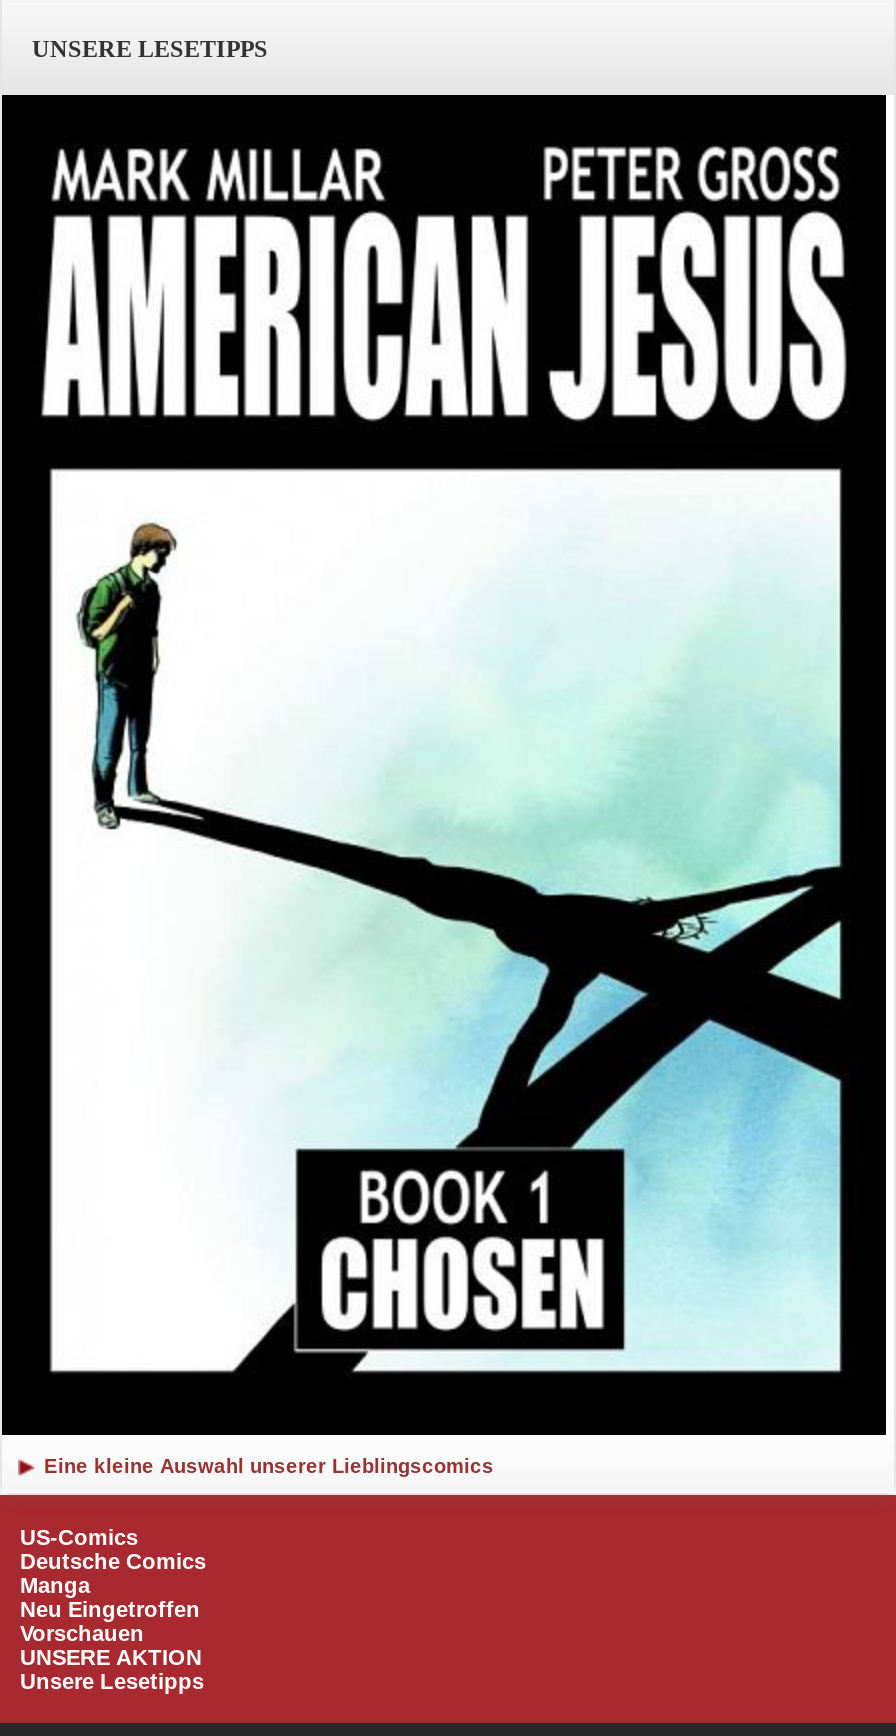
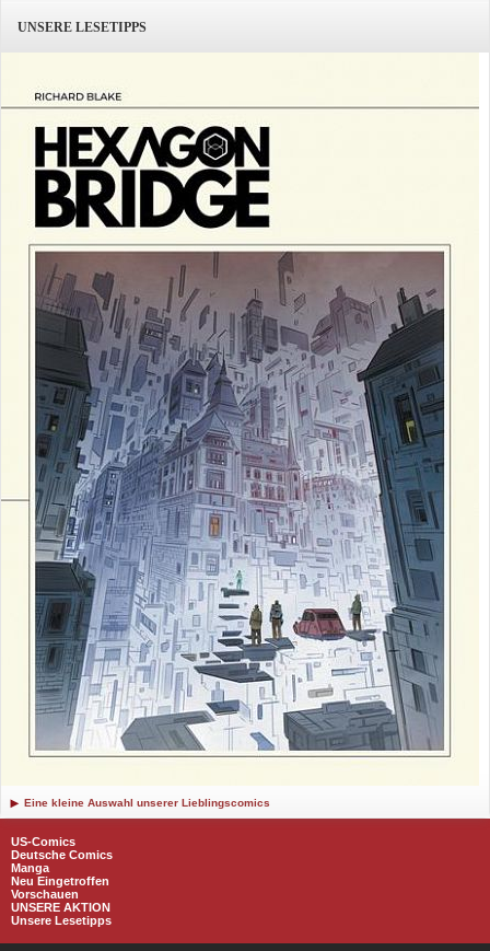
- [image]
+ [image]
